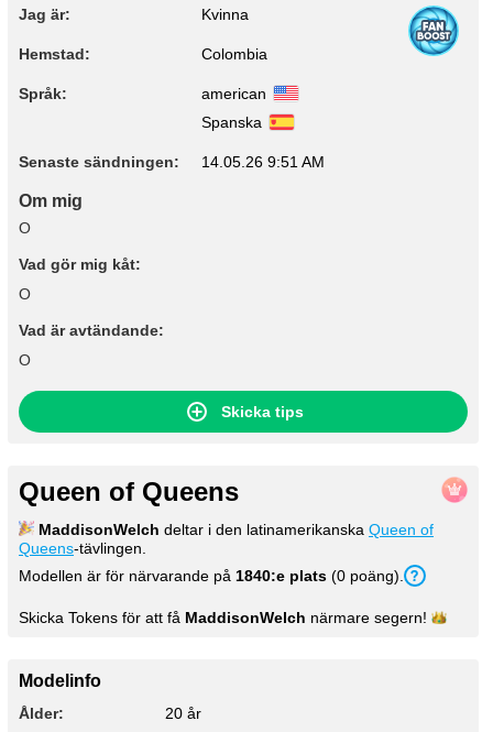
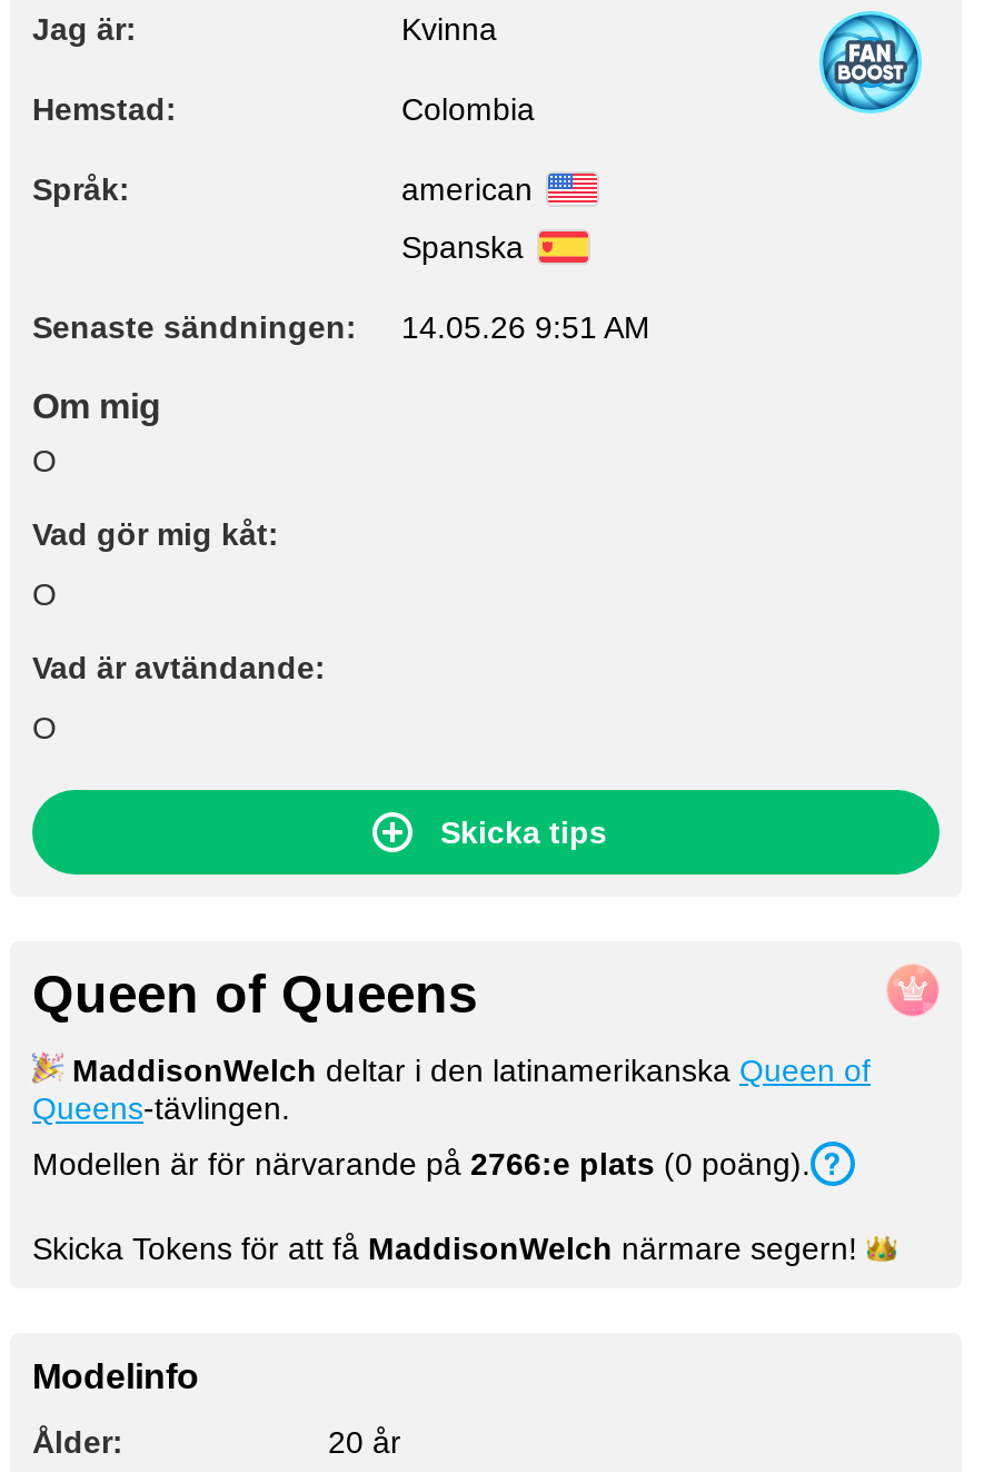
- Modellen är för närvarande på 1840:e plats (0 poäng).
+ Modellen är för närvarande på 2766:e plats (0 poäng).
